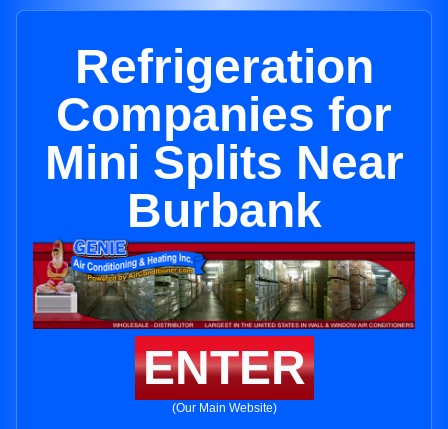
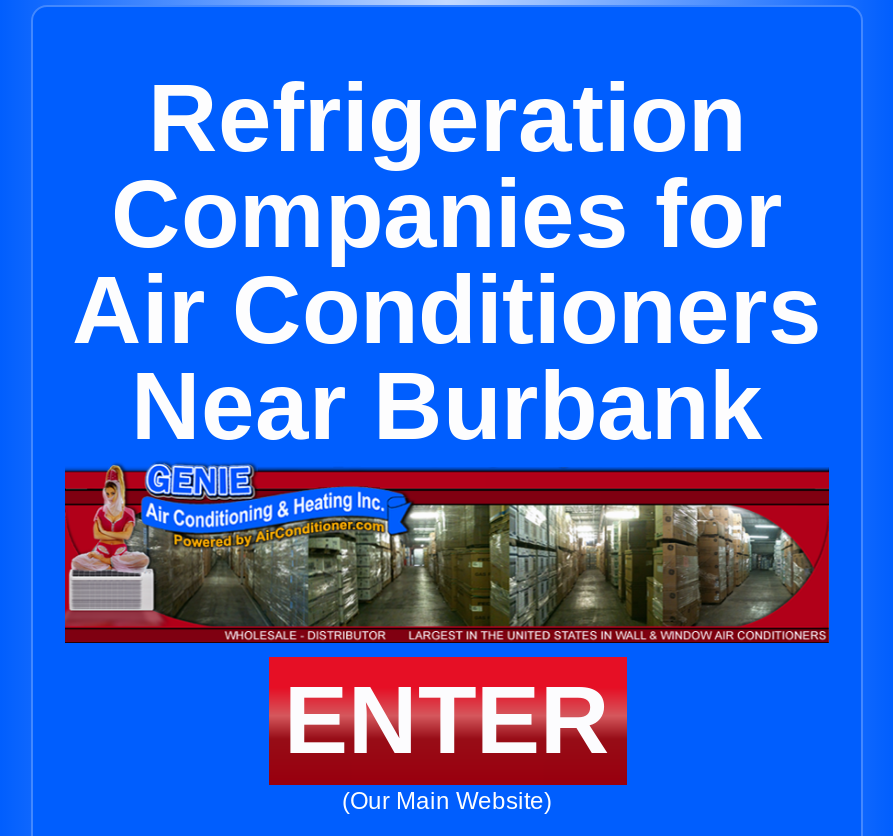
- Mini Splits Near
- Burbank
+ Air Conditioners
+ Near Burbank
